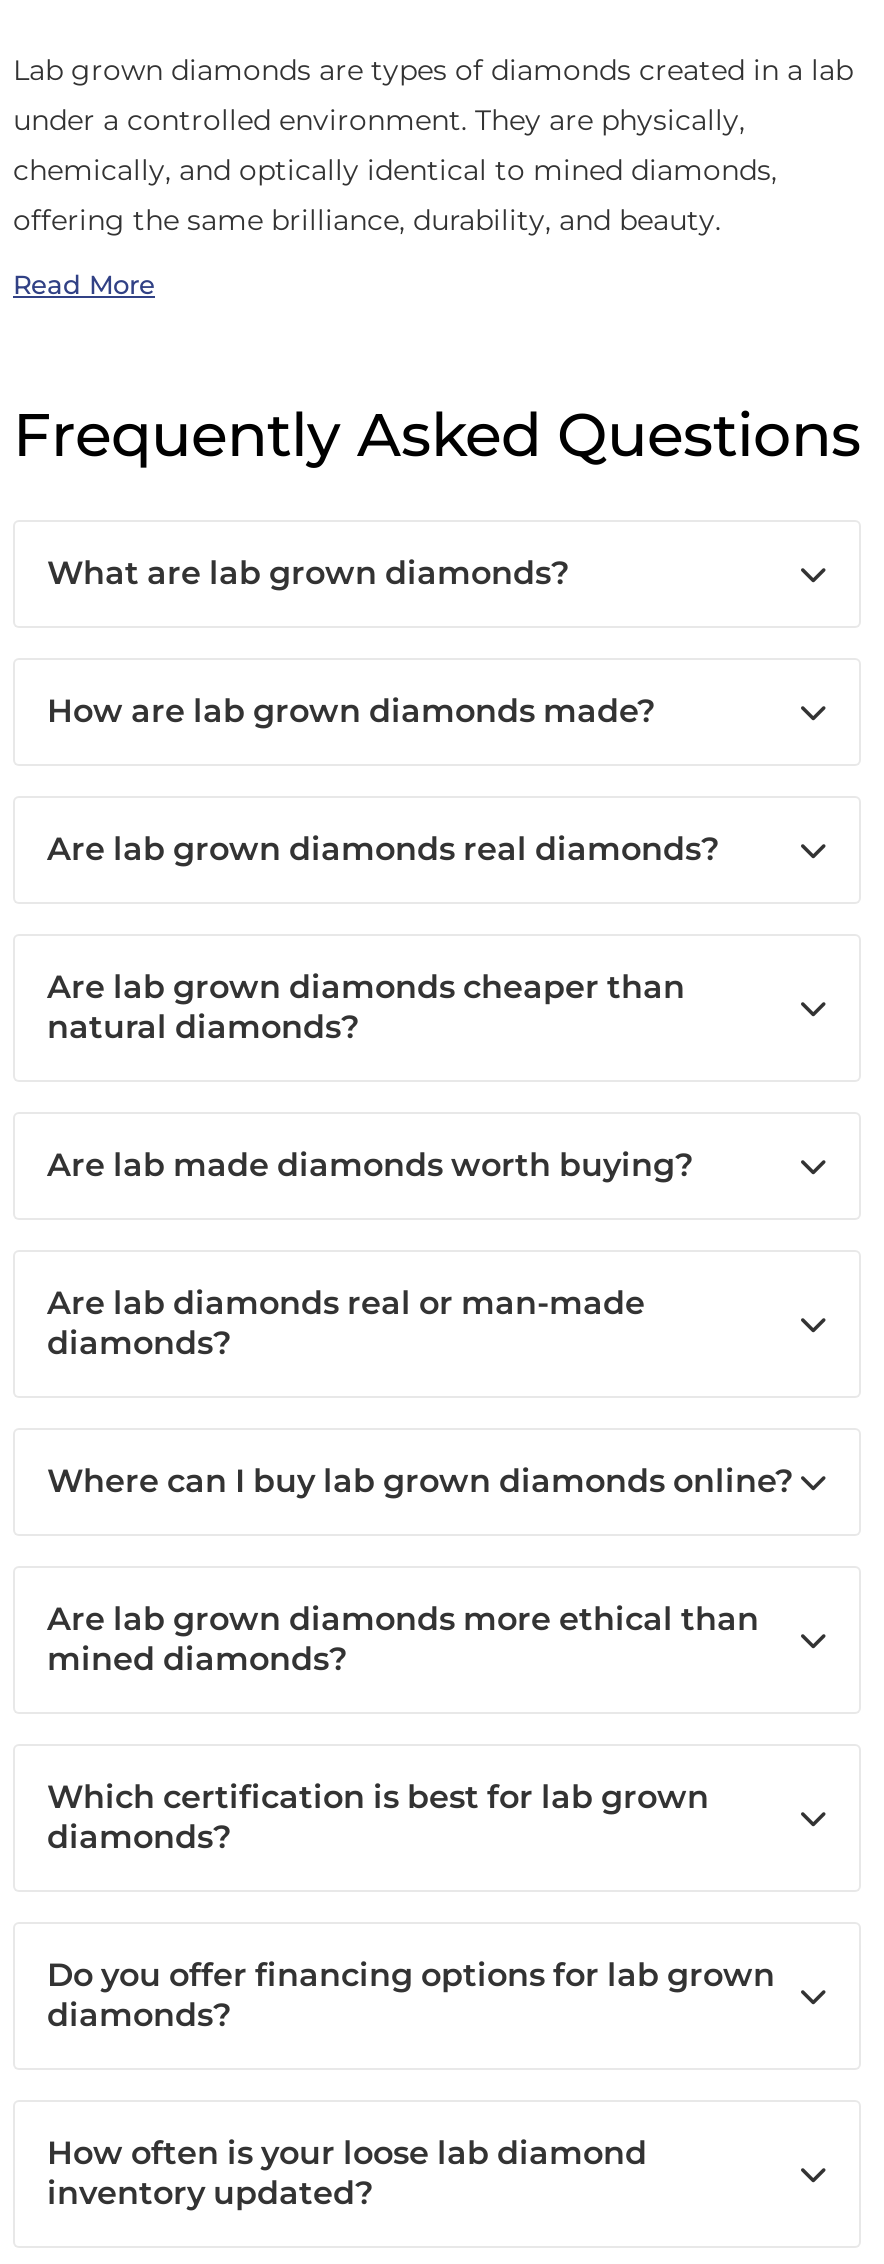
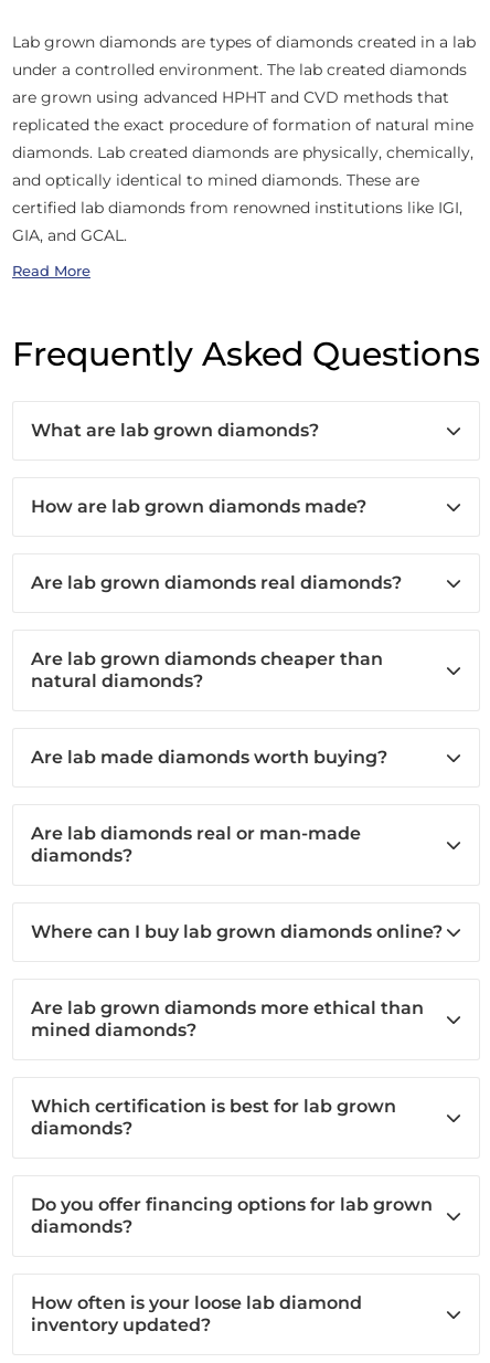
- under a controlled environment. They are physically,
- chemically, and optically identical to mined diamonds,
- offering the same brilliance, durability, and beauty.
+ under a controlled environment. The lab created diamonds
+ are grown using advanced HPHT and CVD methods that
+ replicated the exact procedure of formation of natural mine
+ diamonds. Lab created diamonds are physically, chemically,
+ and optically identical to mined diamonds. These are
+ certified lab diamonds from renowned institutions like IGI,
+ GIA, and GCAL.
